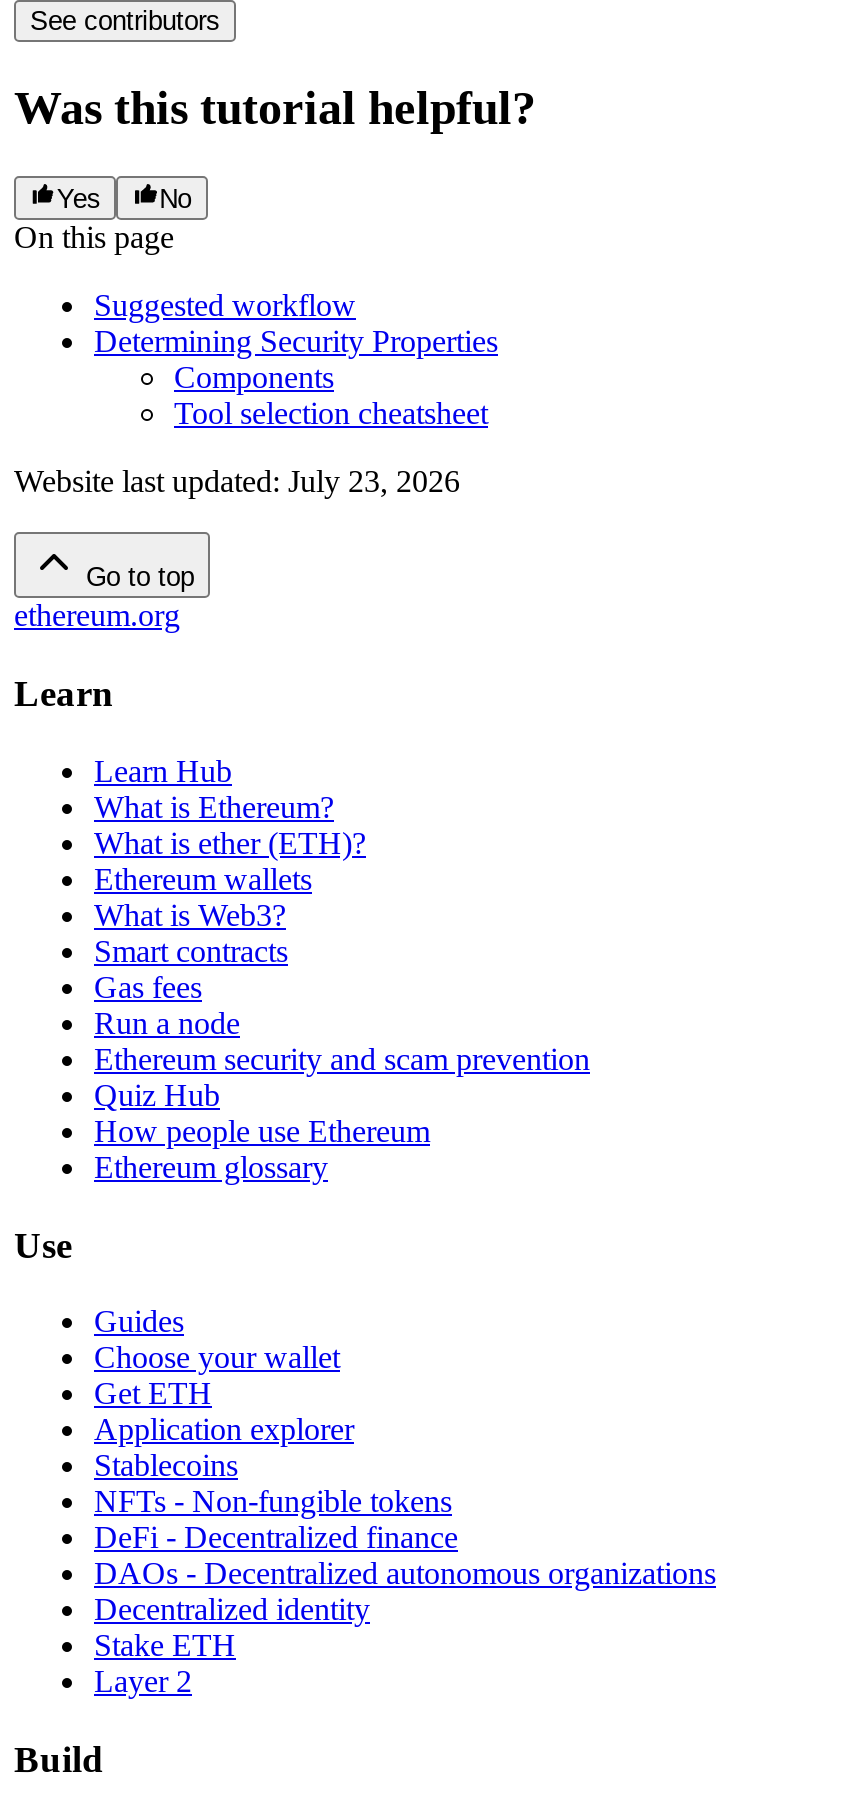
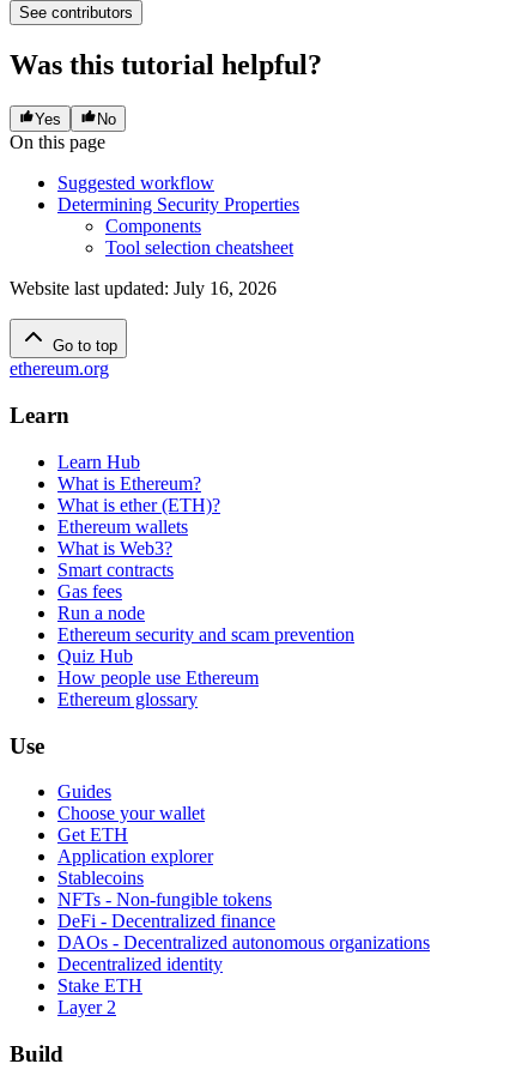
- Website last updated: July 23, 2026
+ Website last updated: July 16, 2026
